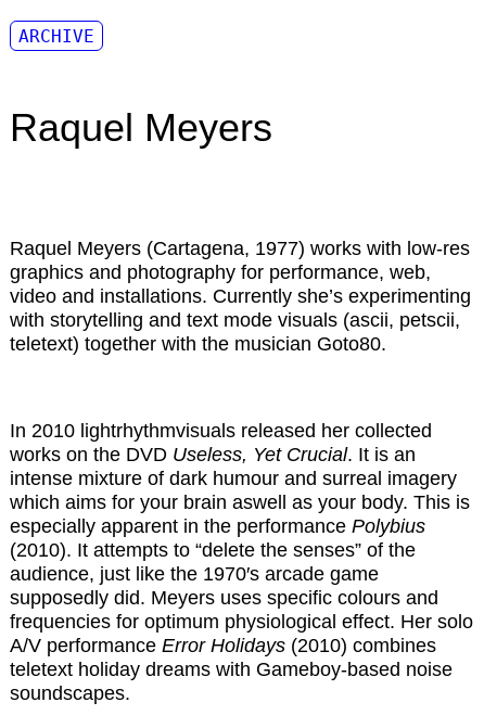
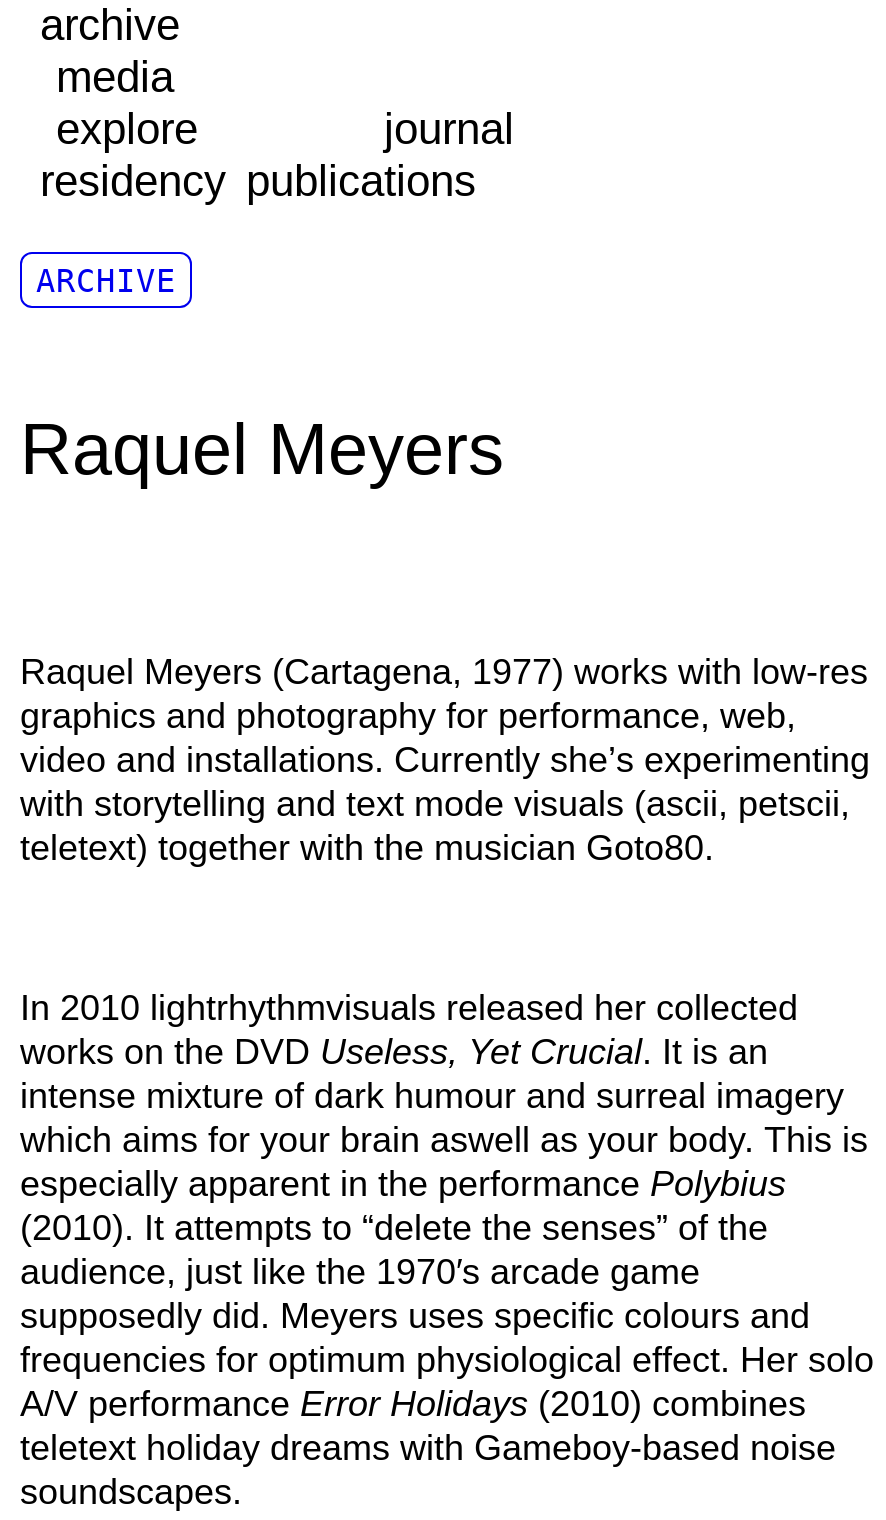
+ archive
+ media
+ explore
+ journal
+ residency publications
